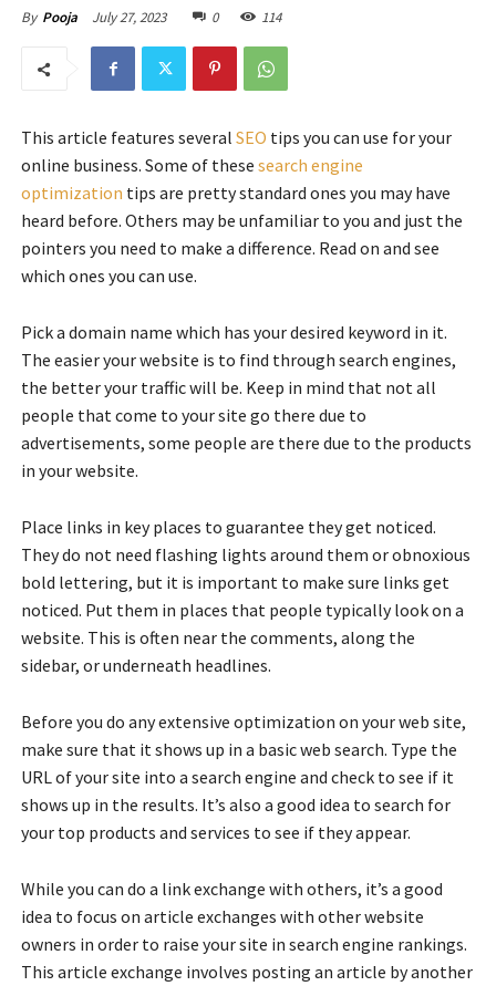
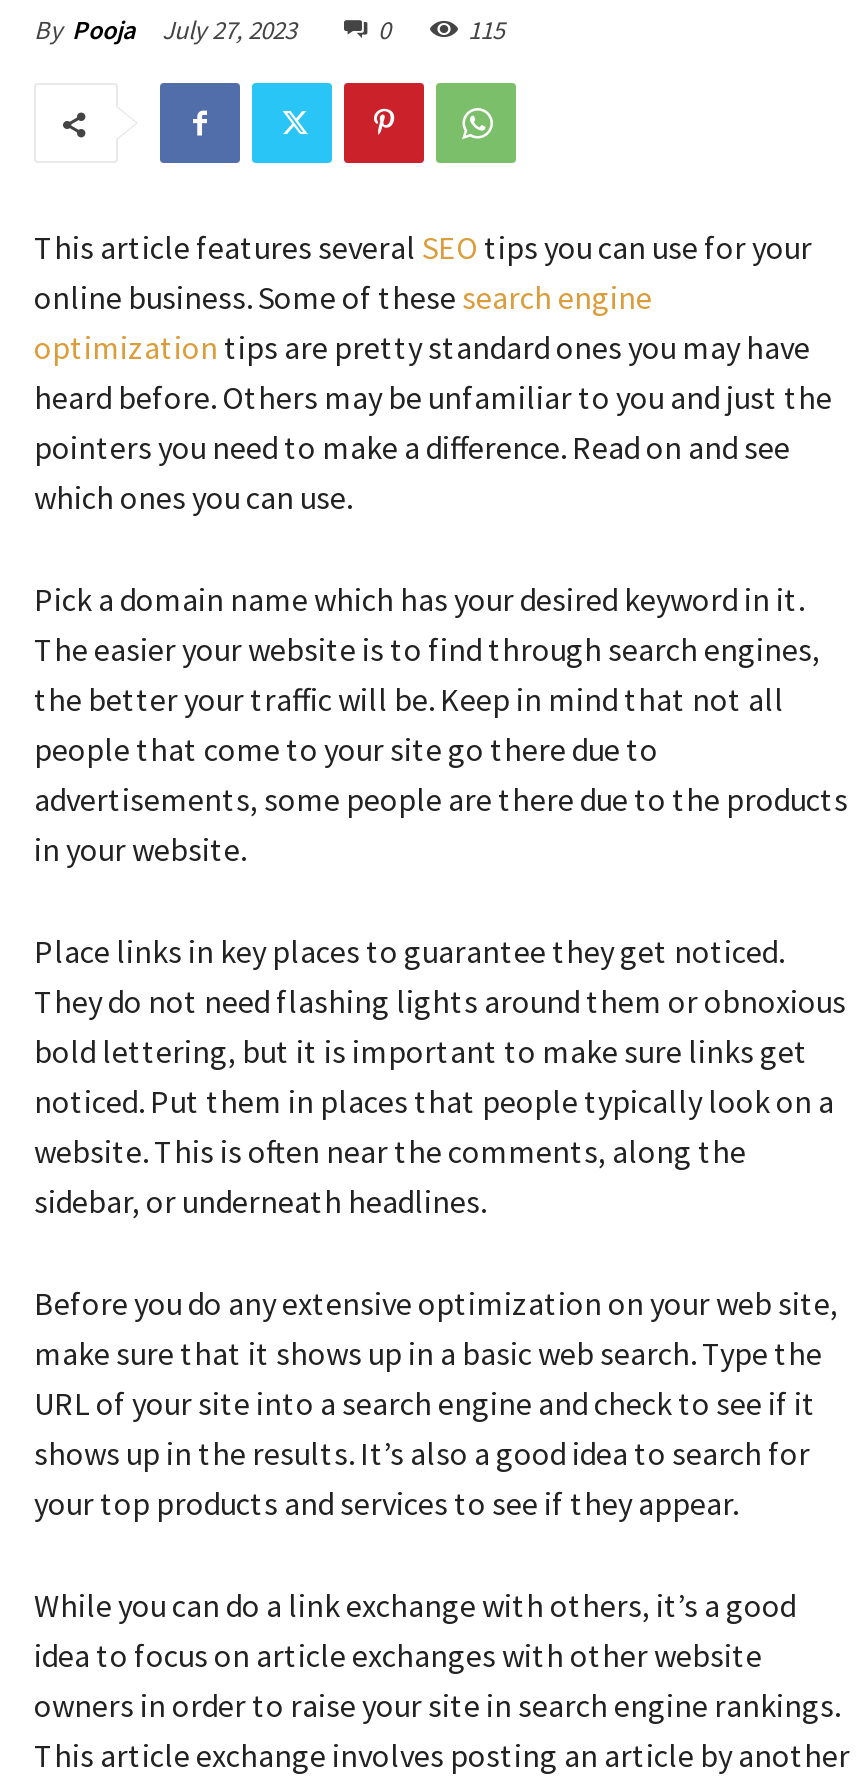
- 114
+ 115
